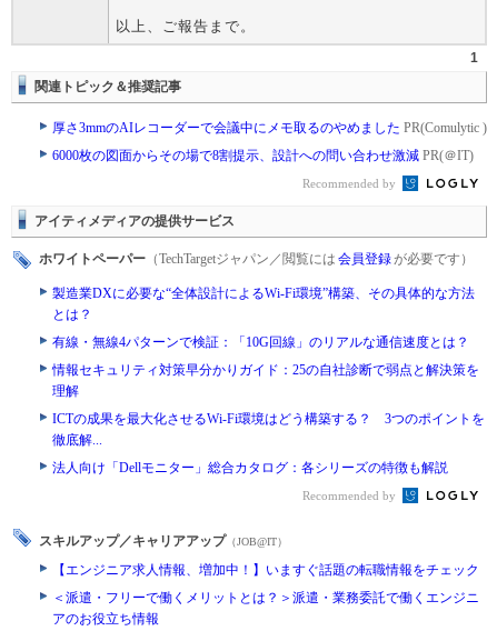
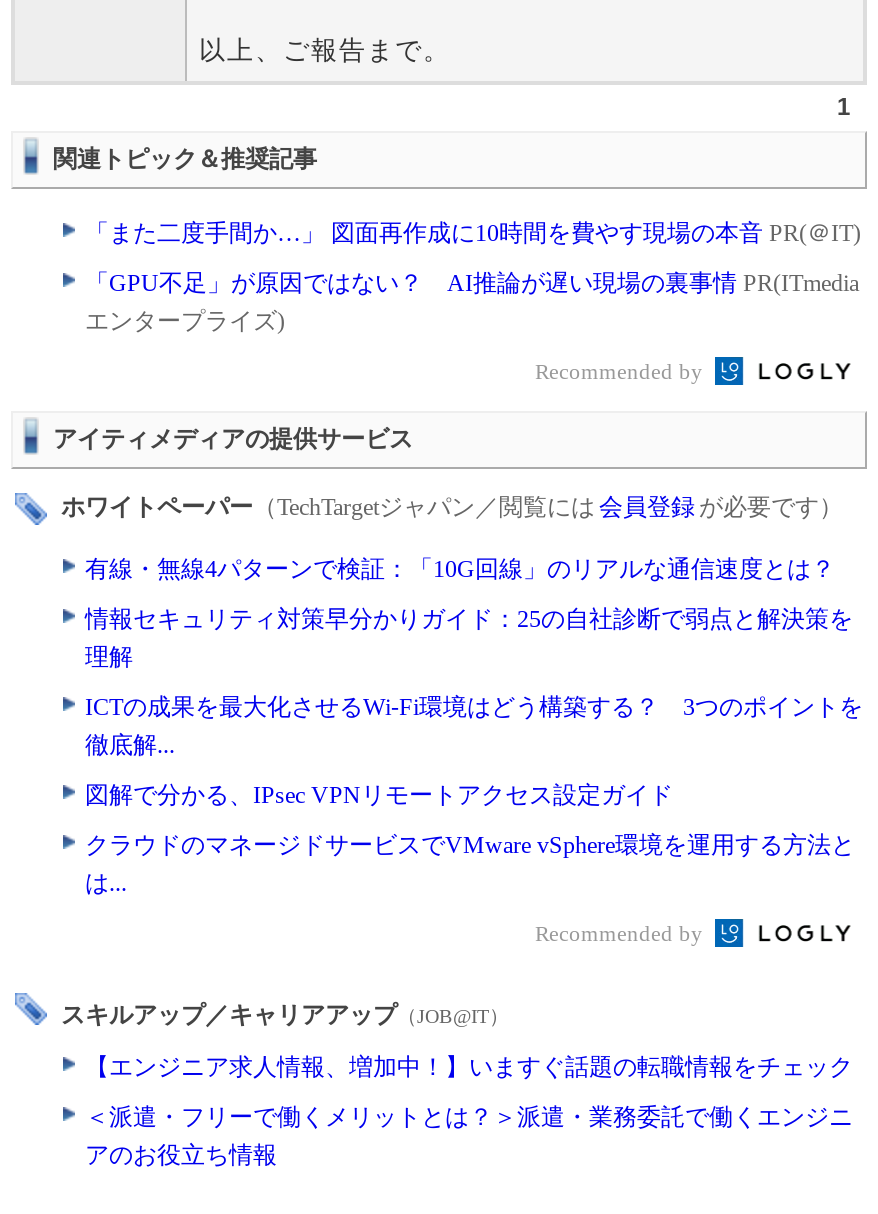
- 厚さ3mmのAIレコーダーで会議中にメモ取るのやめましたPR(Comulytic )
+ 「また二度手間か…」 図面再作成に10時間を費やす現場の本音PR(＠IT)

- 6000枚の図面からその場で8割提示、設計への問い合わせ激減PR(＠IT)
+ 「GPU不足」が原因ではない？ AI推論が遅い現場の裏事情PR(ITmedia
+ エンタープライズ)

- 製造業DXに必要な“全体設計によるWi-Fi環境”構築、その具体的な方法
- とは？

moved up: 有線・無線4パターンで検証：「10G回線」のリアルな通信速度とは？ | 情報セキュリティ対策早分かりガイド：25の自社診断で弱点と解決策を | 理解 | ICTの成果を最大化させるWi-Fi環境はどう構築する？ 3つのポイントを | 徹底解...

- 法人向け「Dellモニター」総合カタログ：各シリーズの特徴も解説
+ 図解で分かる、IPsec VPNリモートアクセス設定ガイド
+ クラウドのマネージドサービスでVMware vSphere環境を運用する方法と
+ は...
